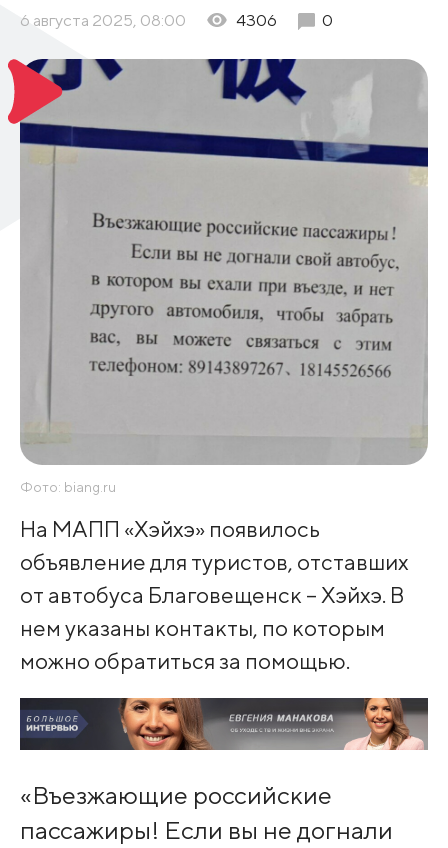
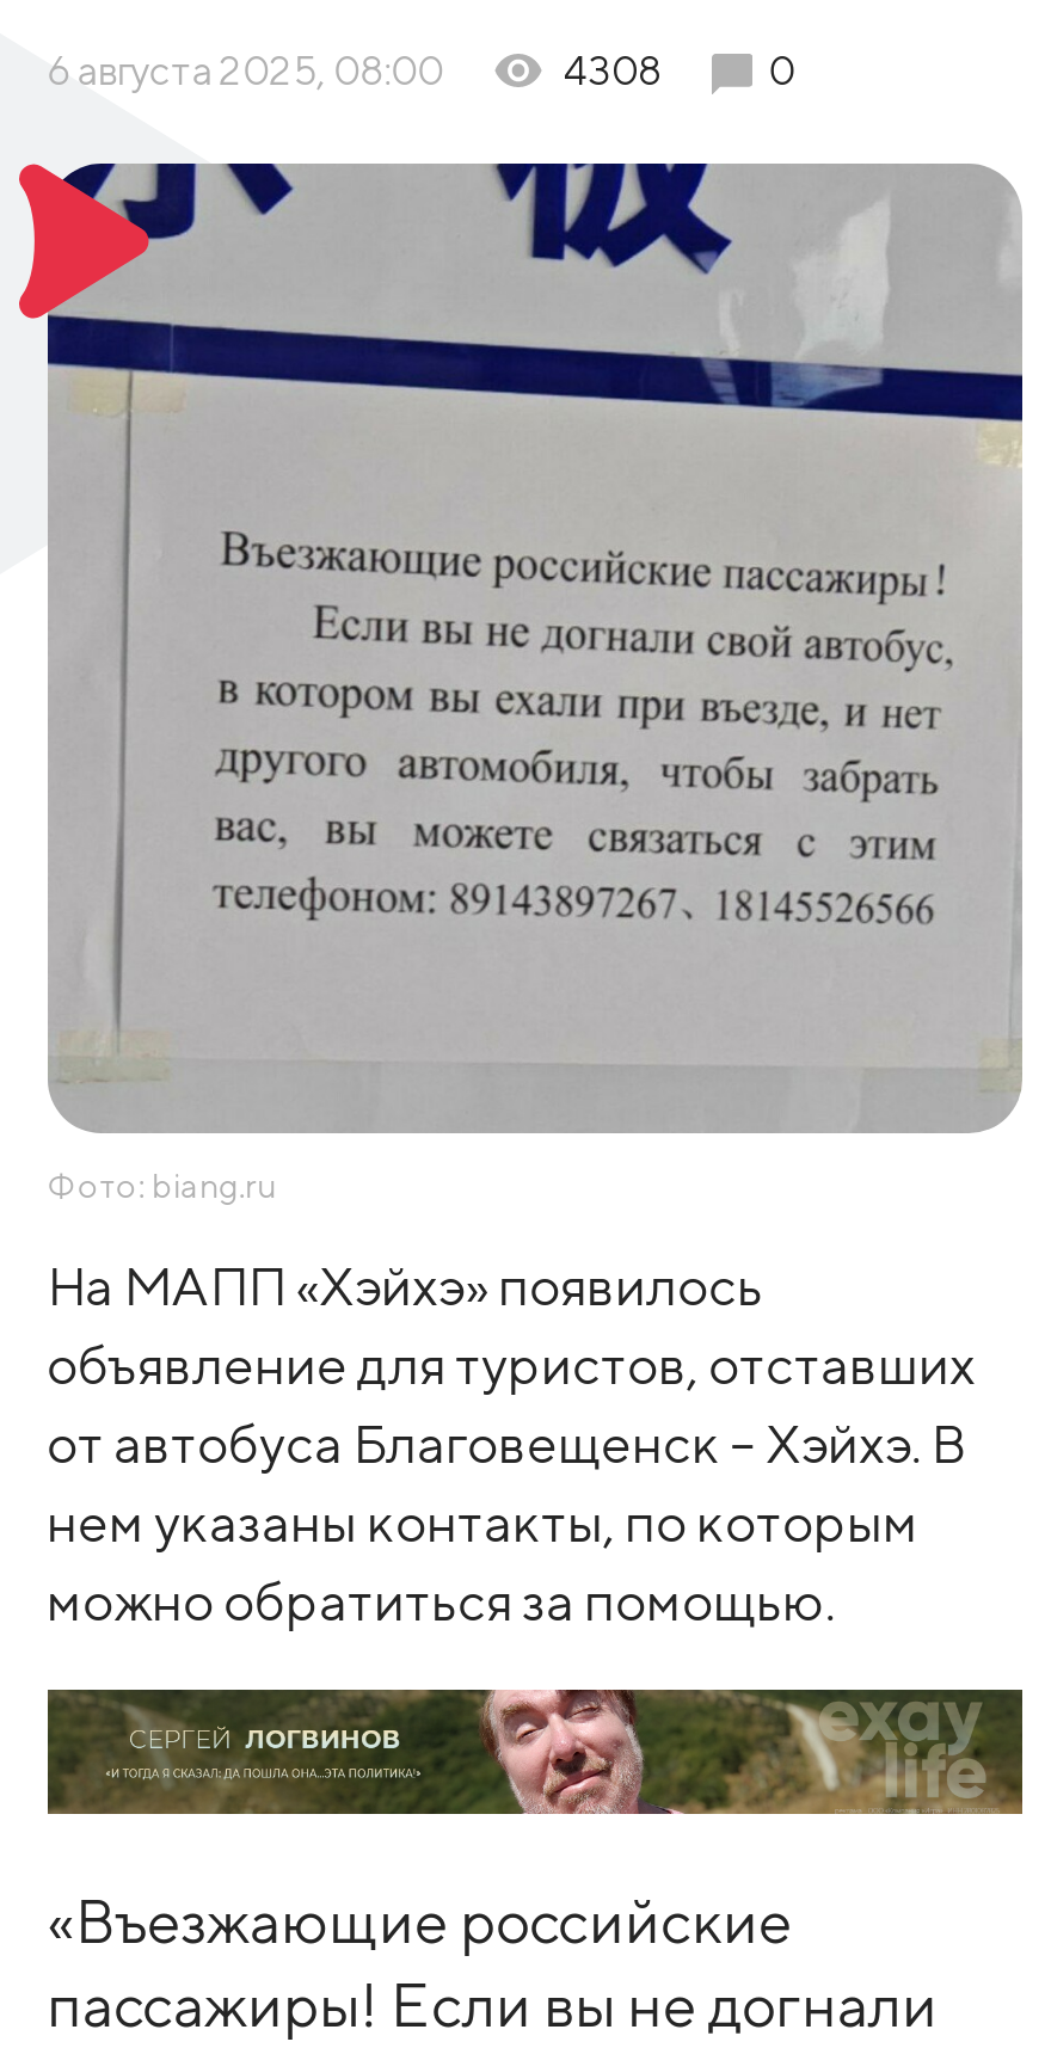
- 4306
+ 4308

- [image]
+ [image]
